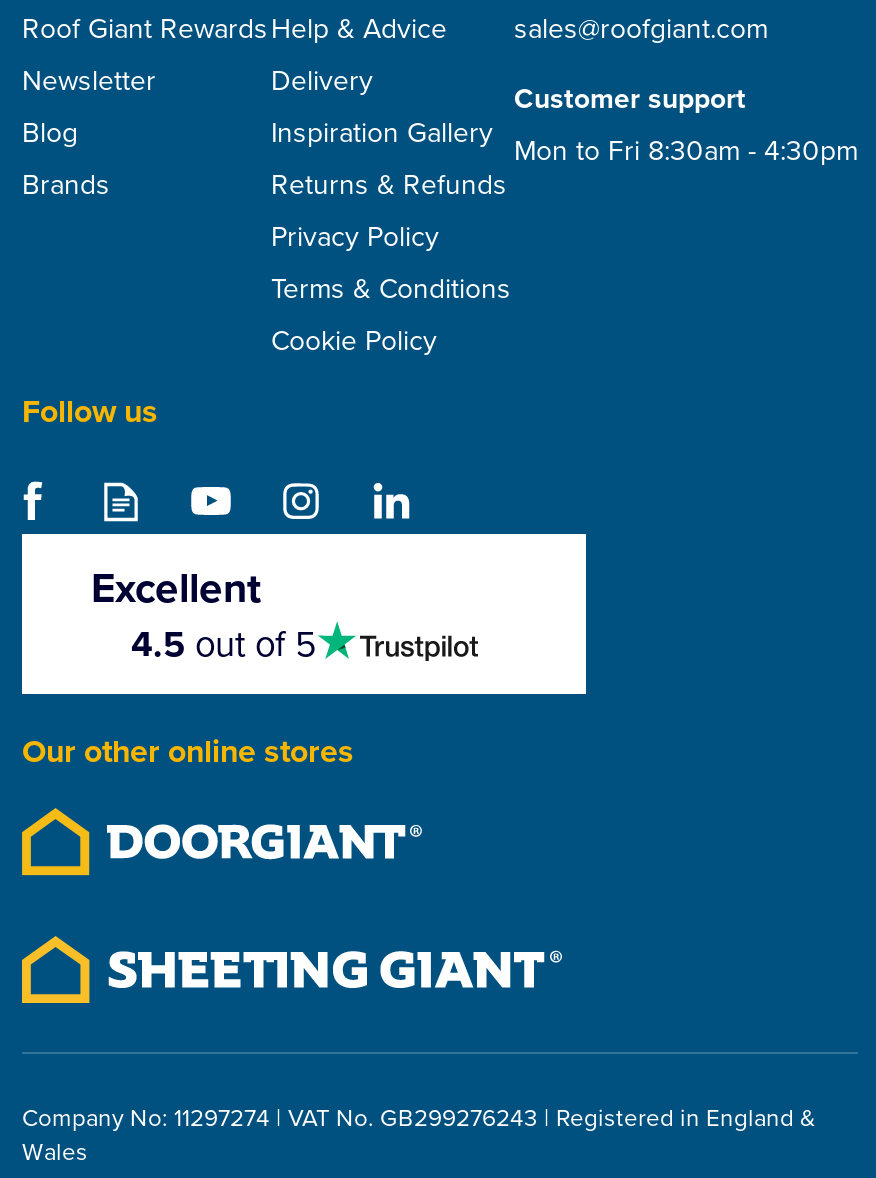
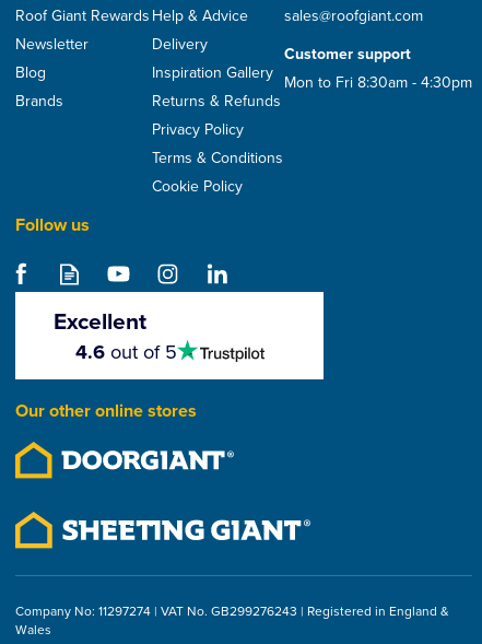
- 4.5 out of 5
+ 4.6 out of 5
